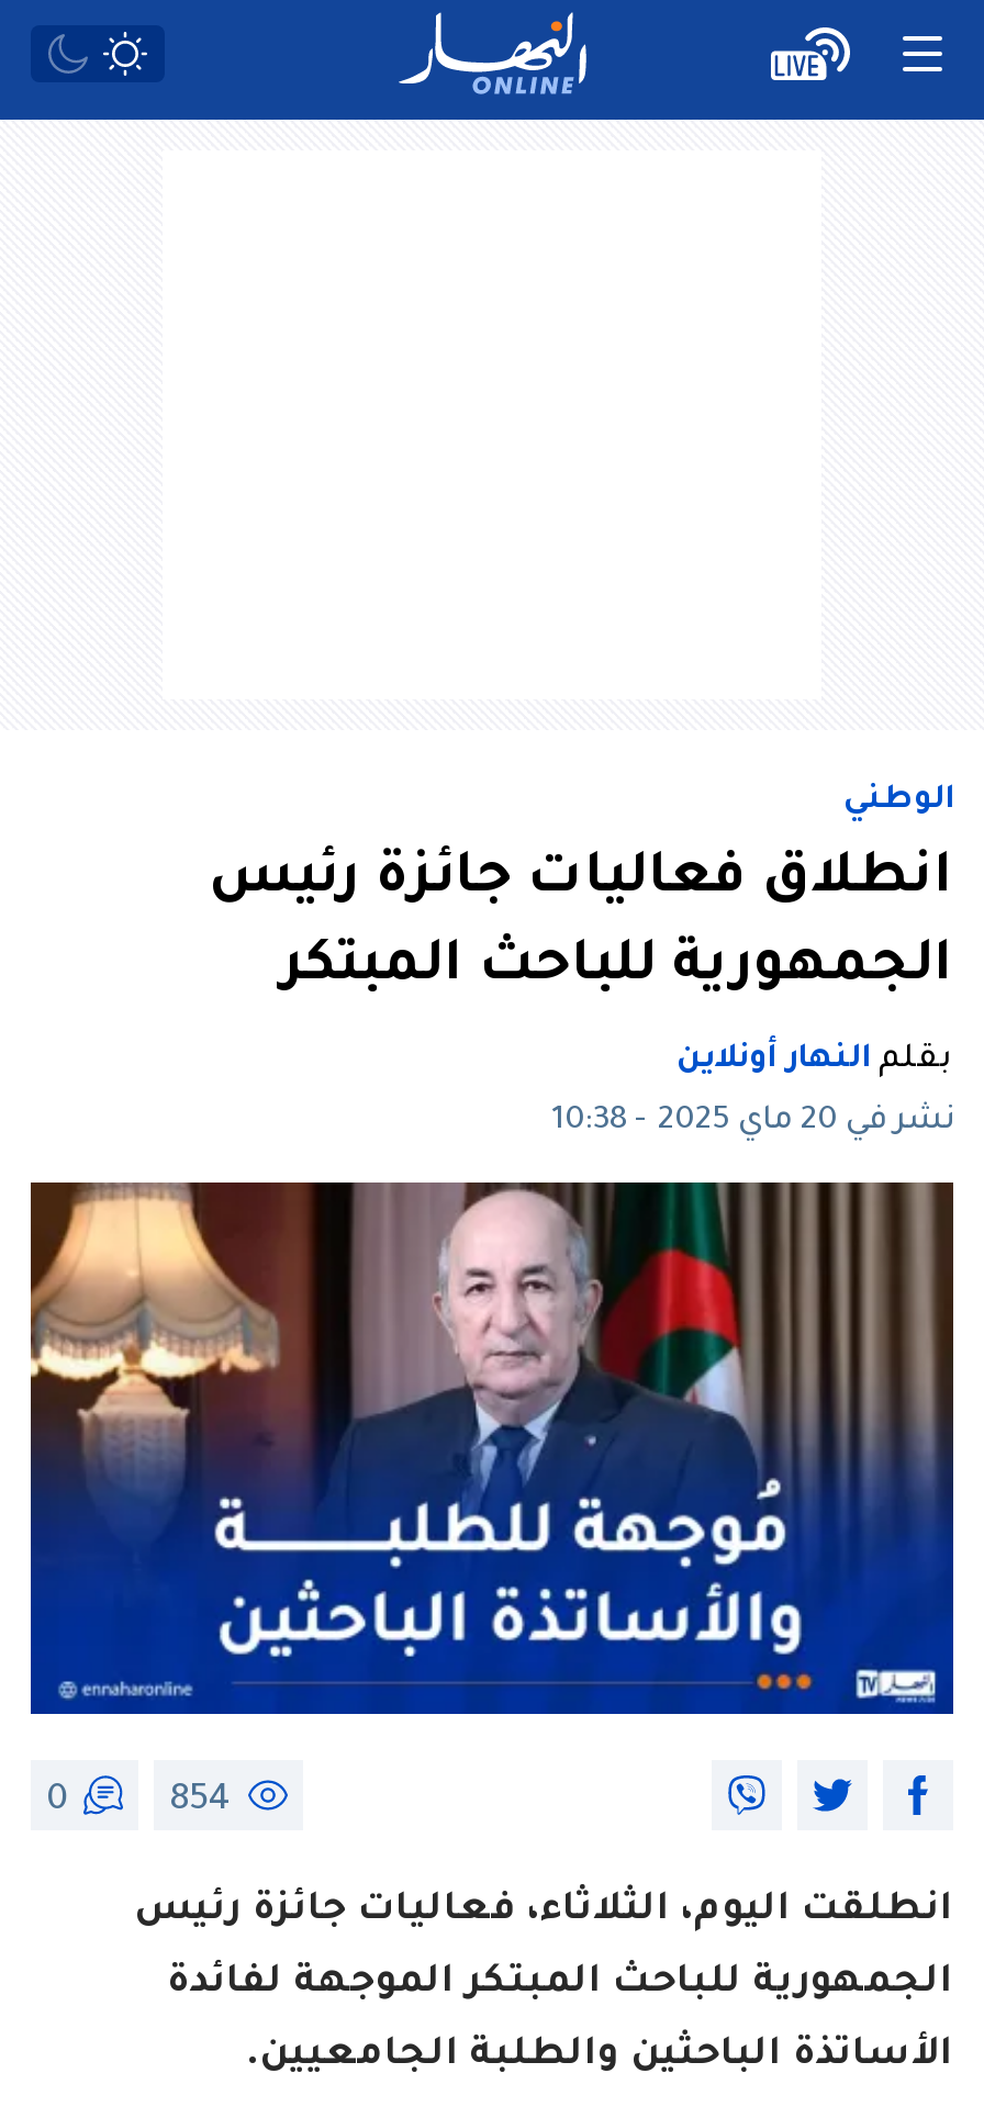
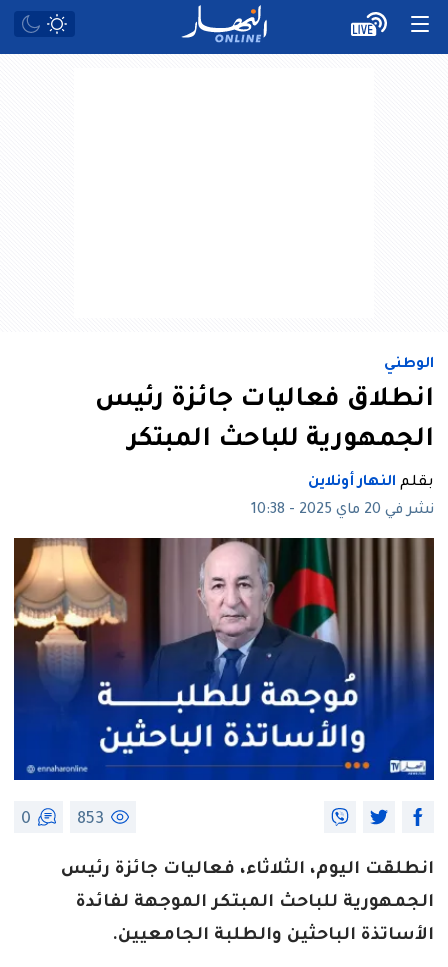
- 854
+ 853
